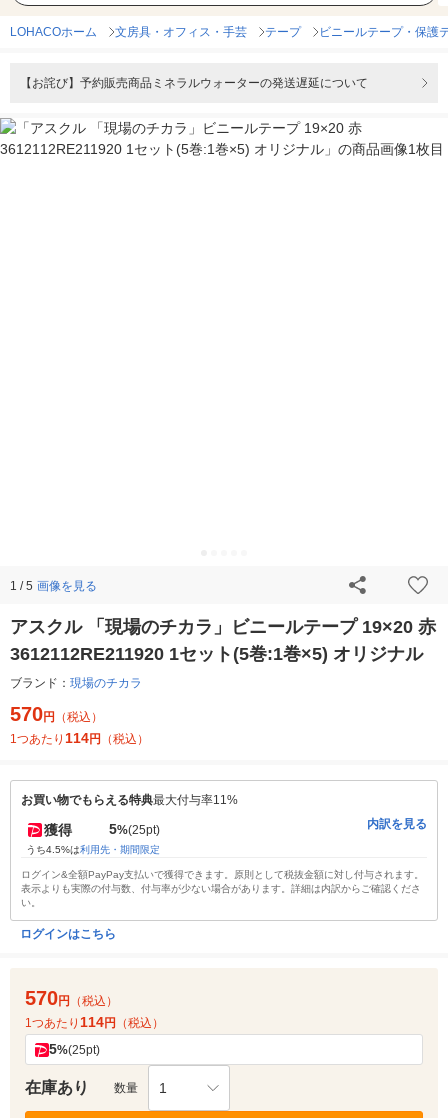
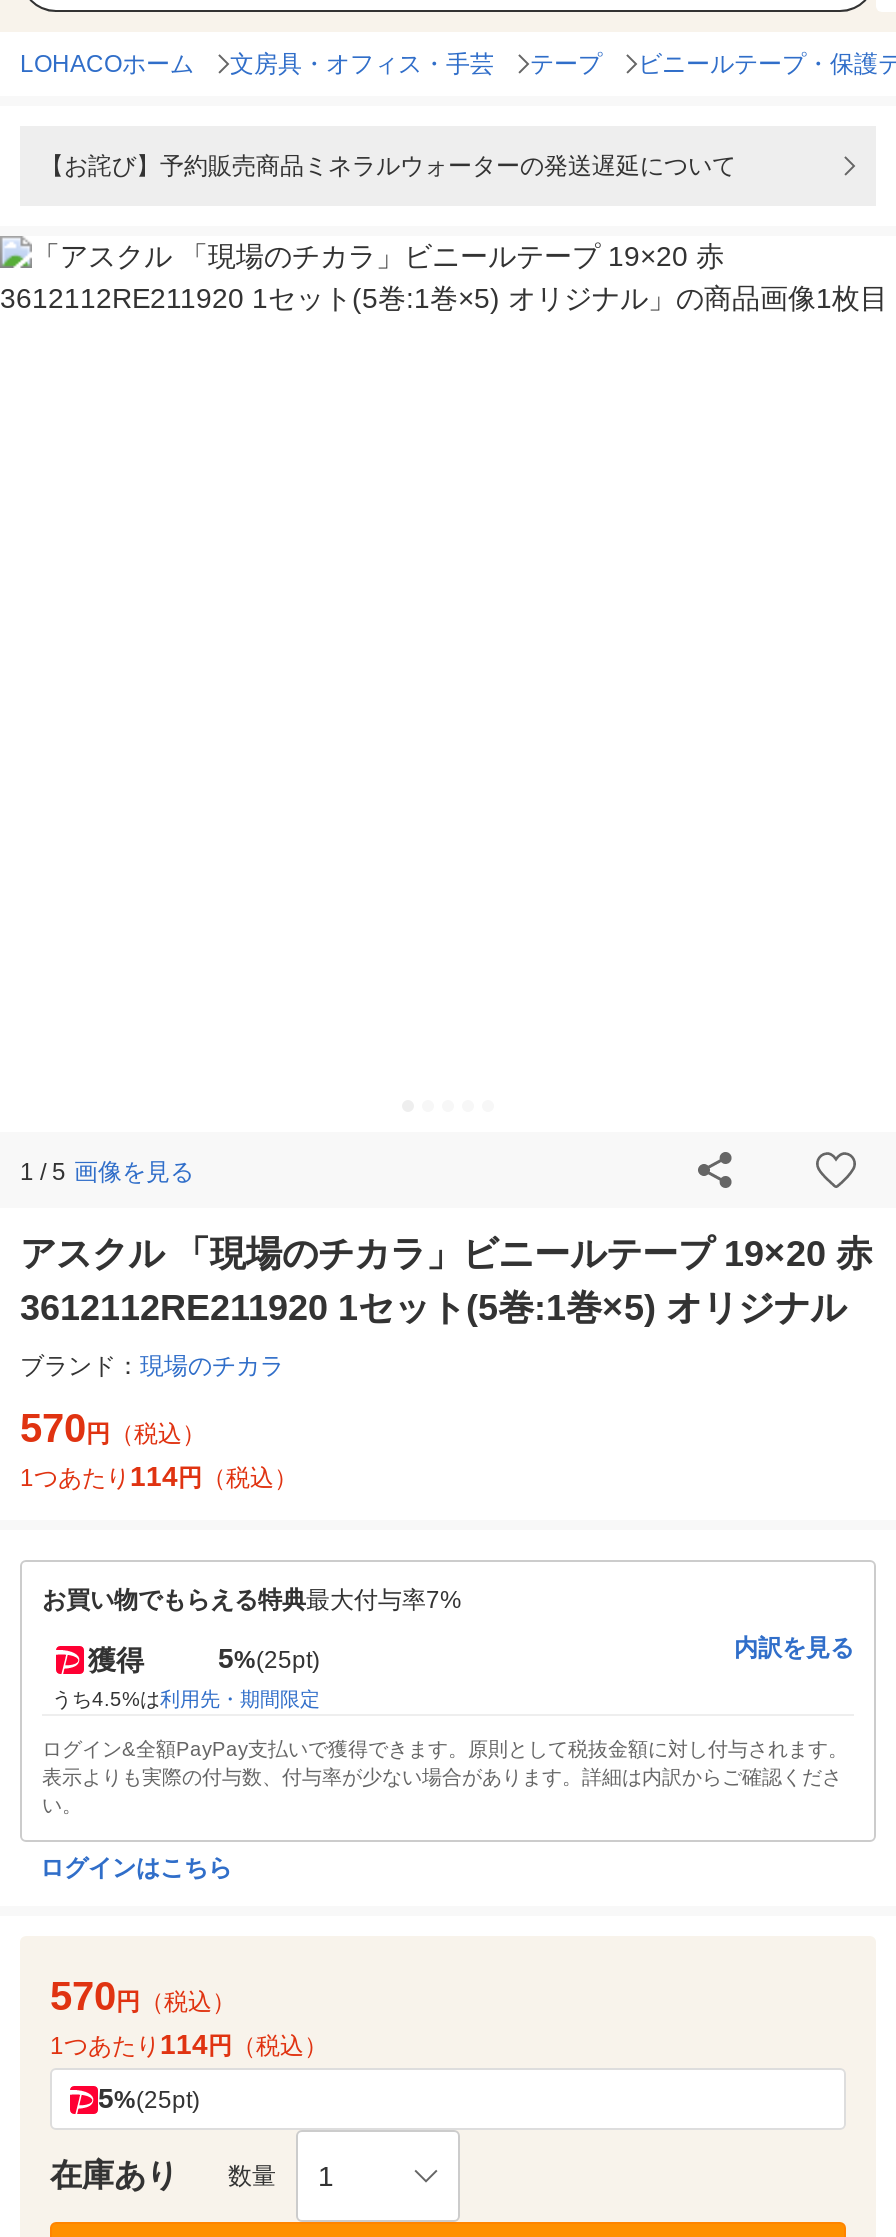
- お買い物でもらえる特典最大付与率11%
+ お買い物でもらえる特典最大付与率7%
